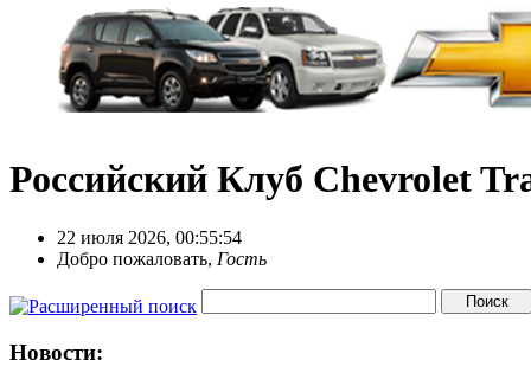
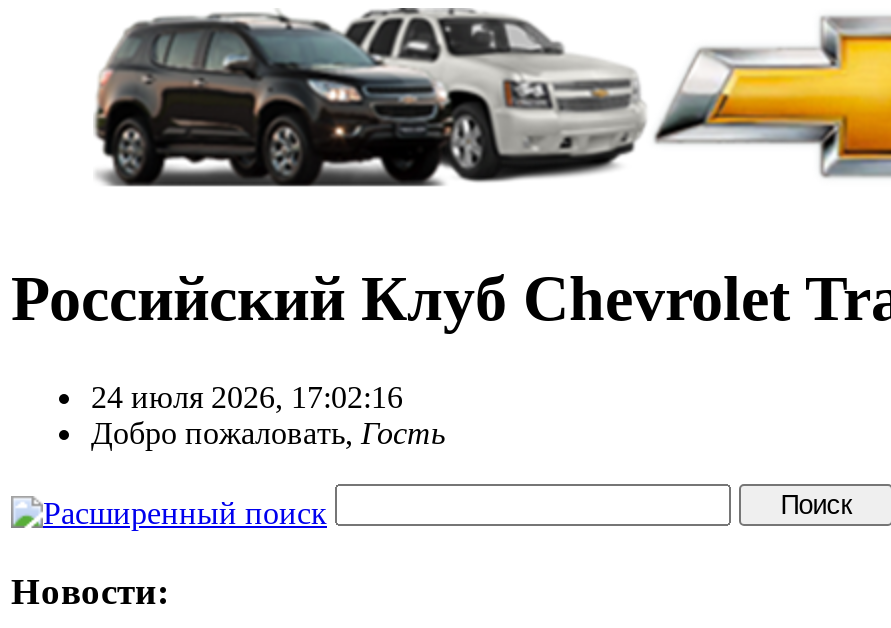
- 22 июля 2026, 00:55:54
+ 24 июля 2026, 17:02:16
